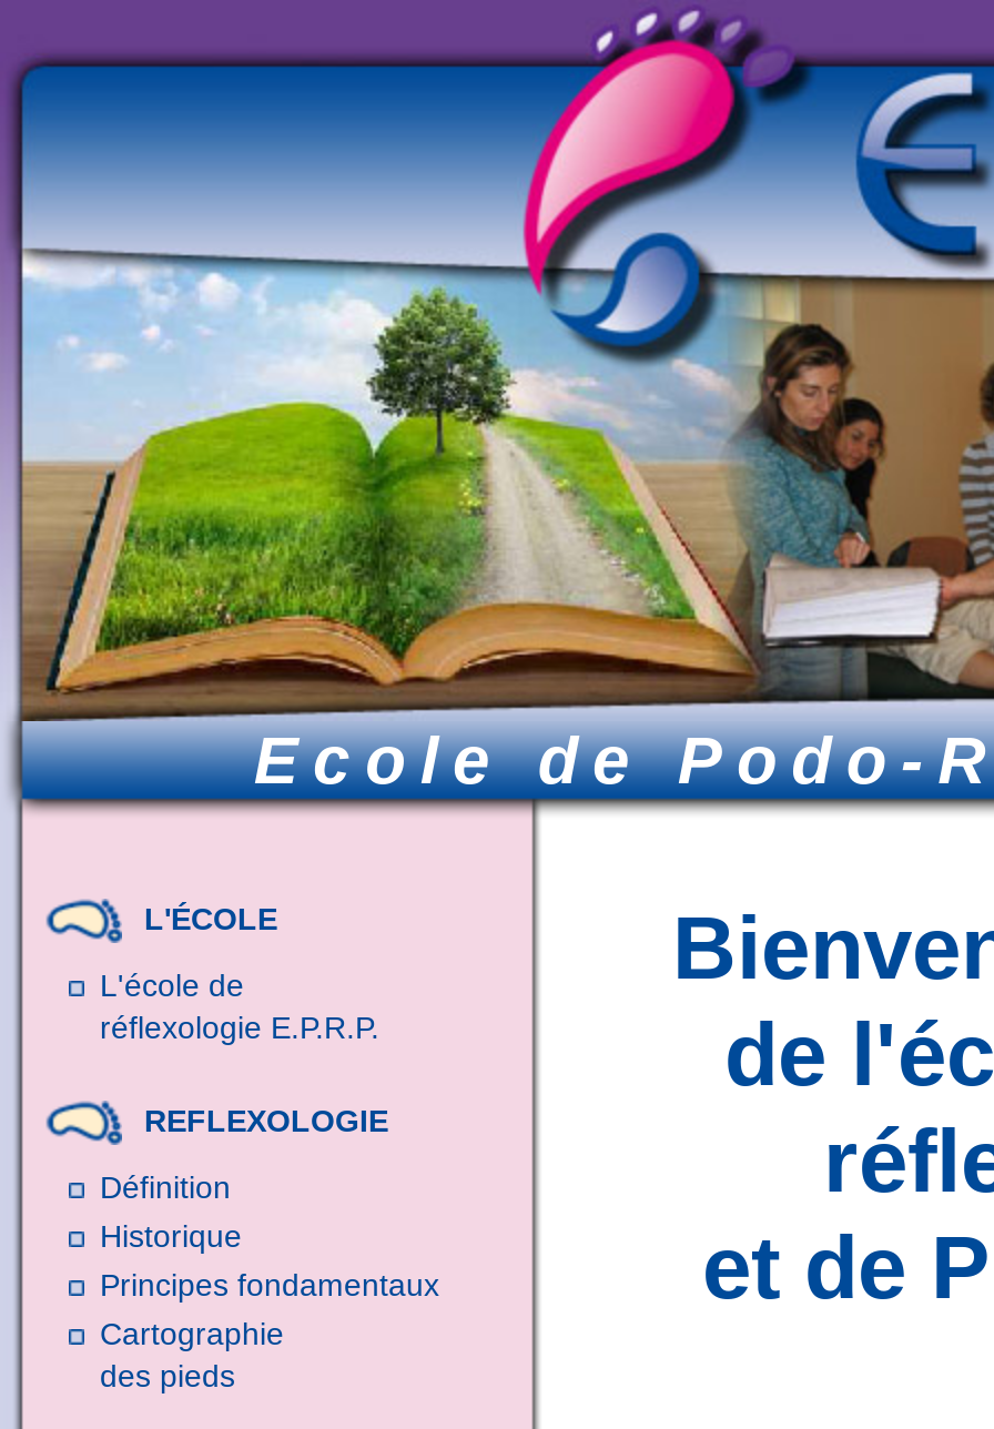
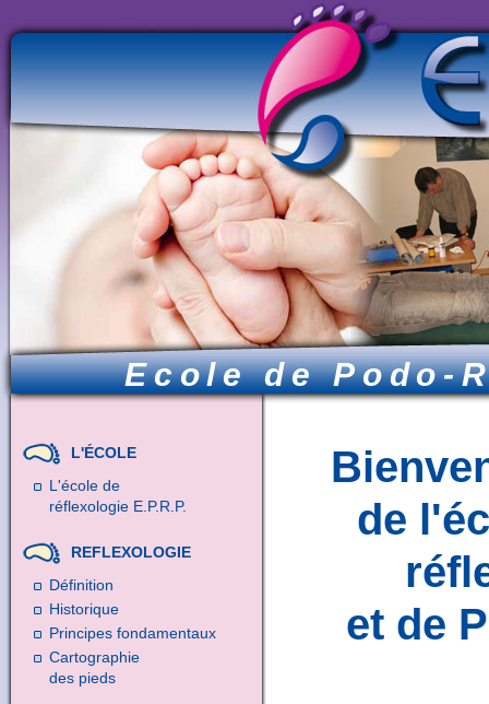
- [image]
+ [image]
